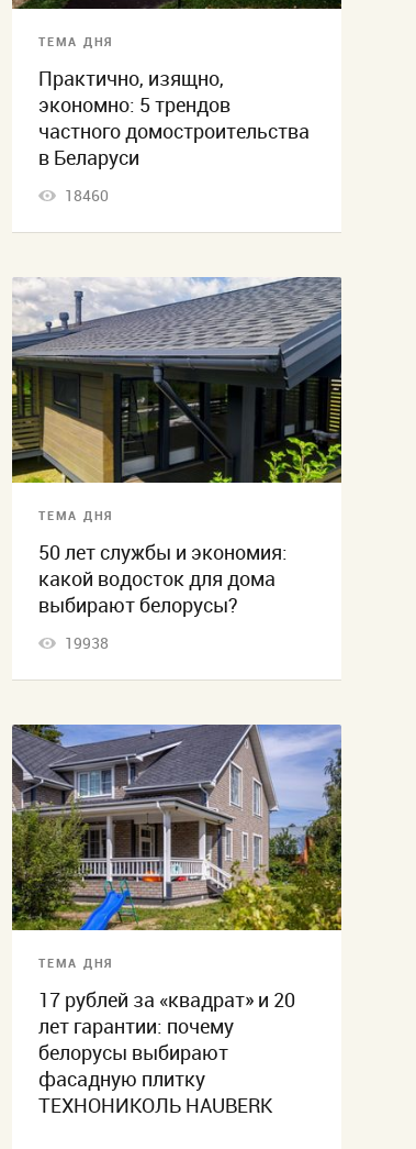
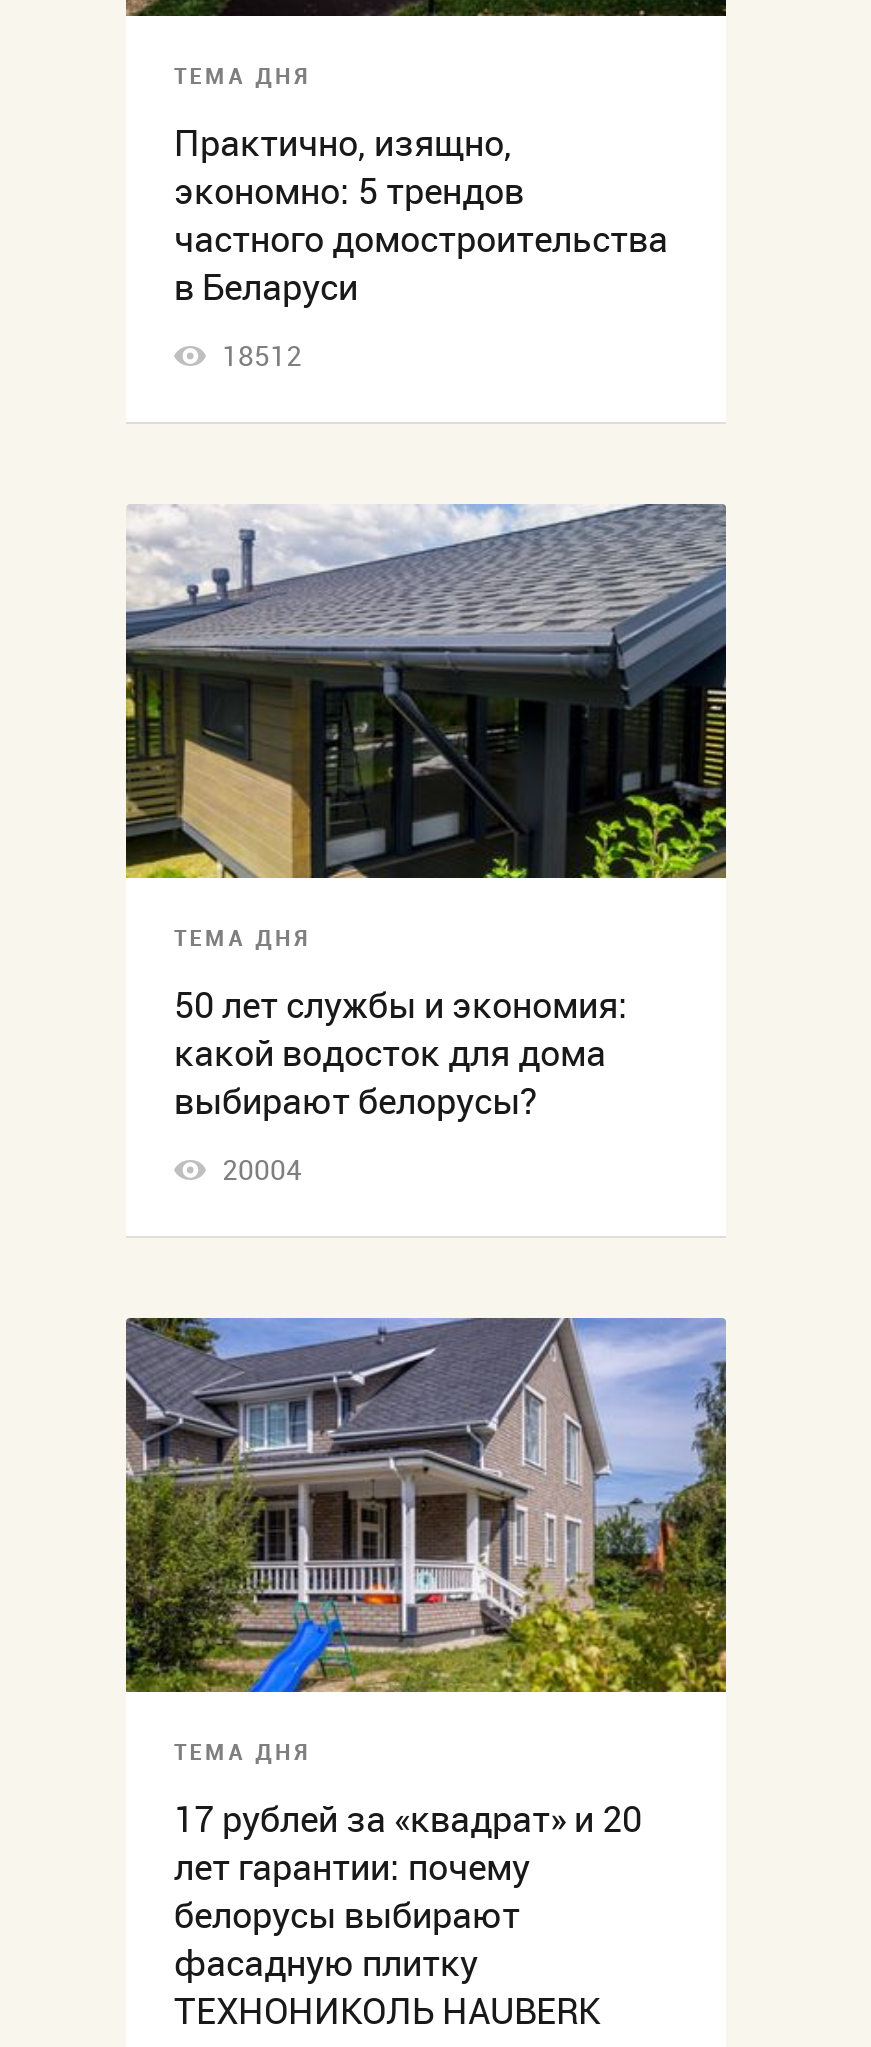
- 18460
+ 18512

- 19938
+ 20004
